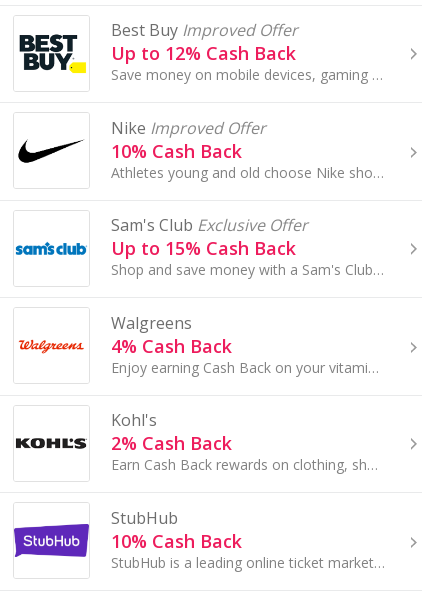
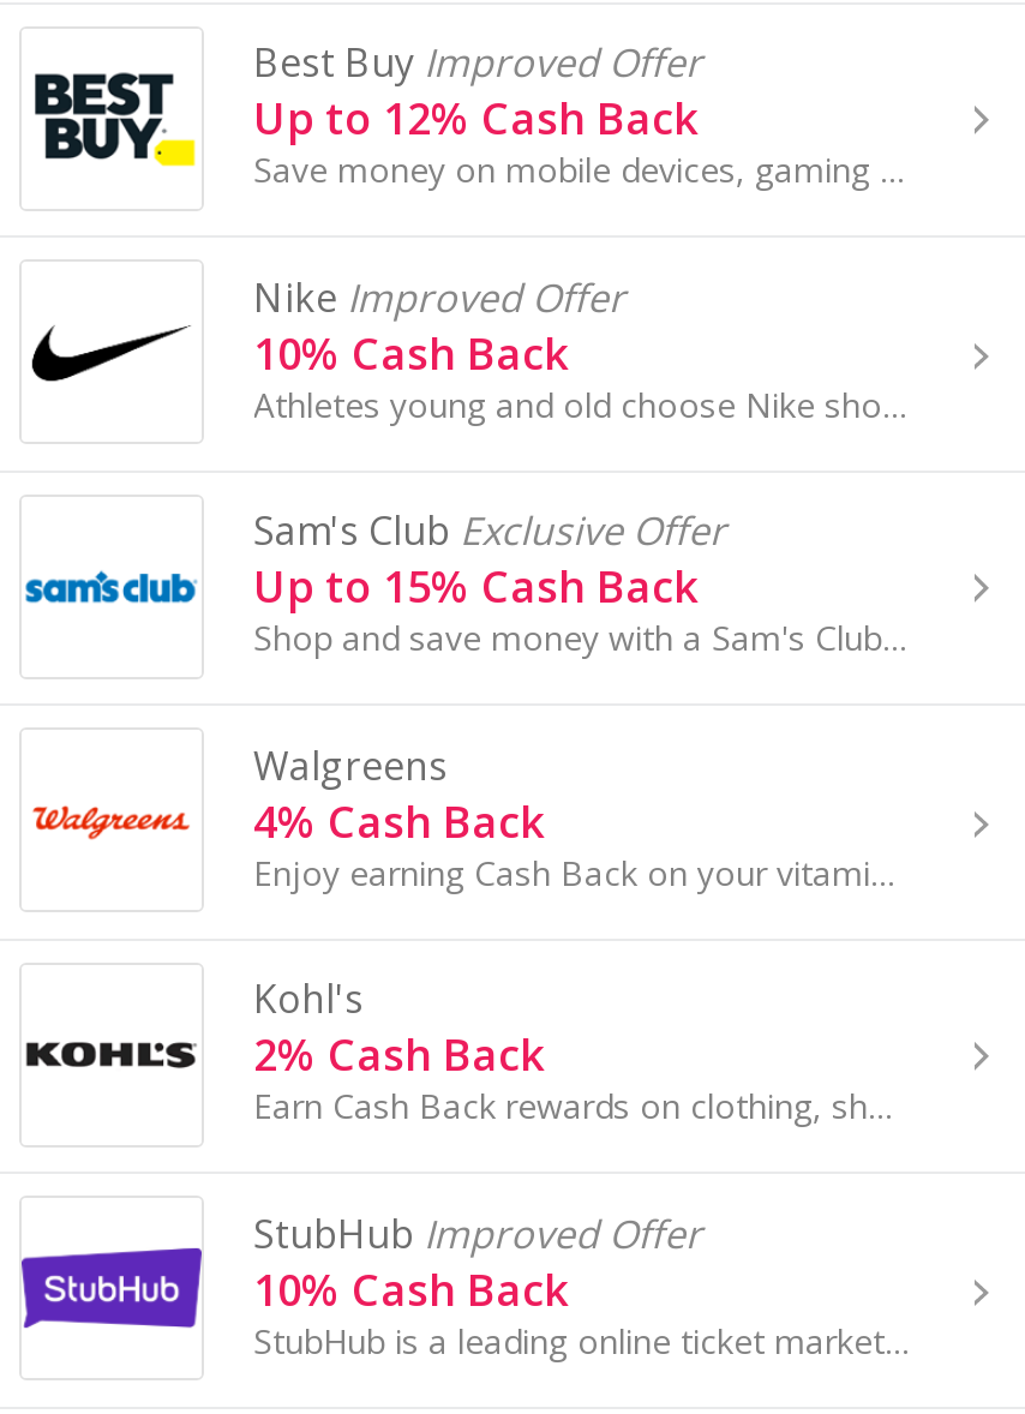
- StubHub
+ StubHub Improved Offer
